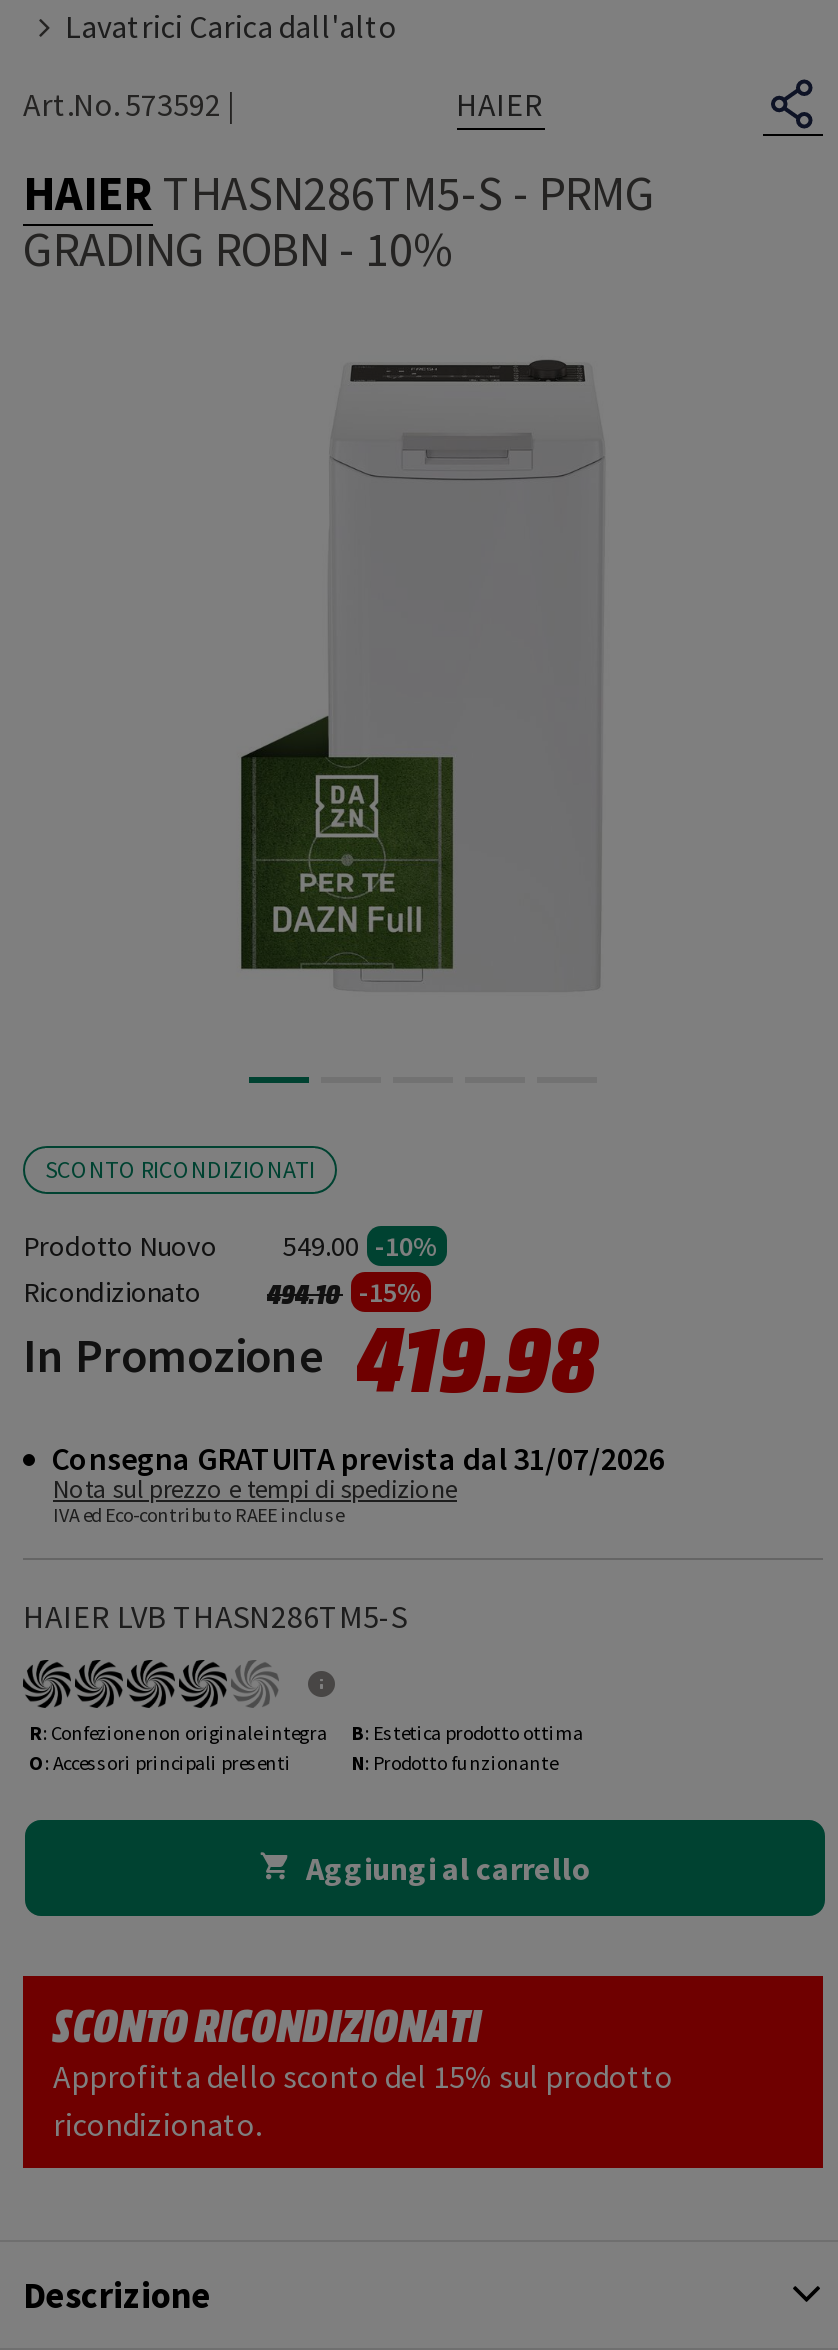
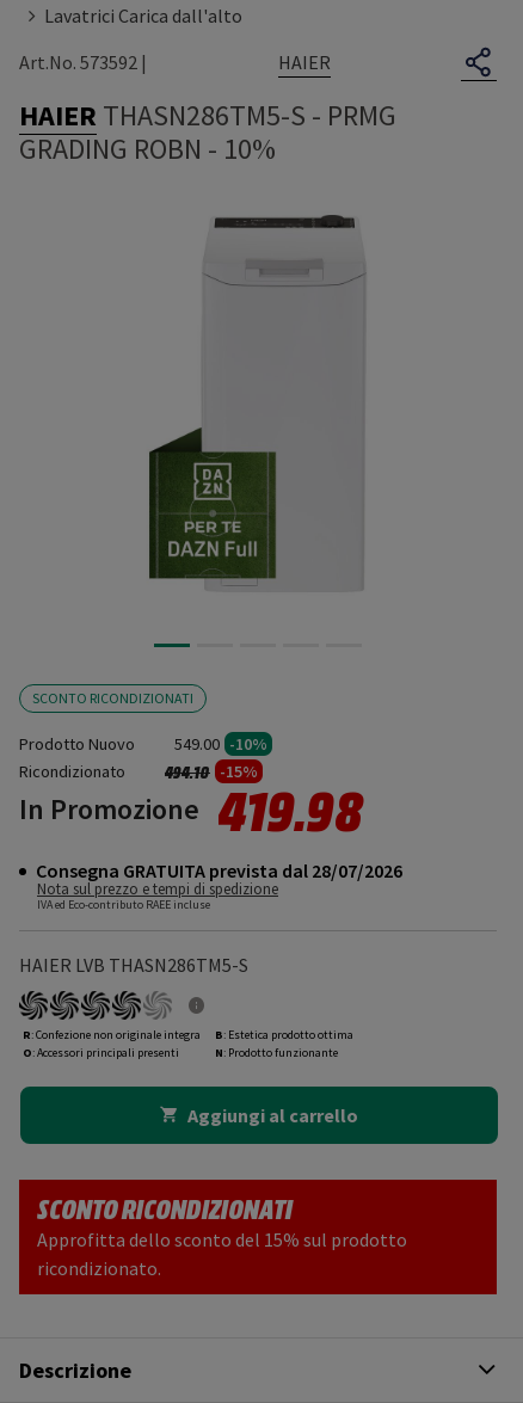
- Consegna GRATUITA prevista dal 31/07/2026
+ Consegna GRATUITA prevista dal 28/07/2026
